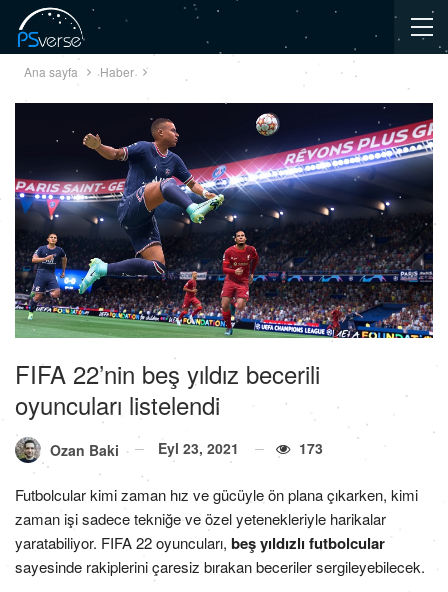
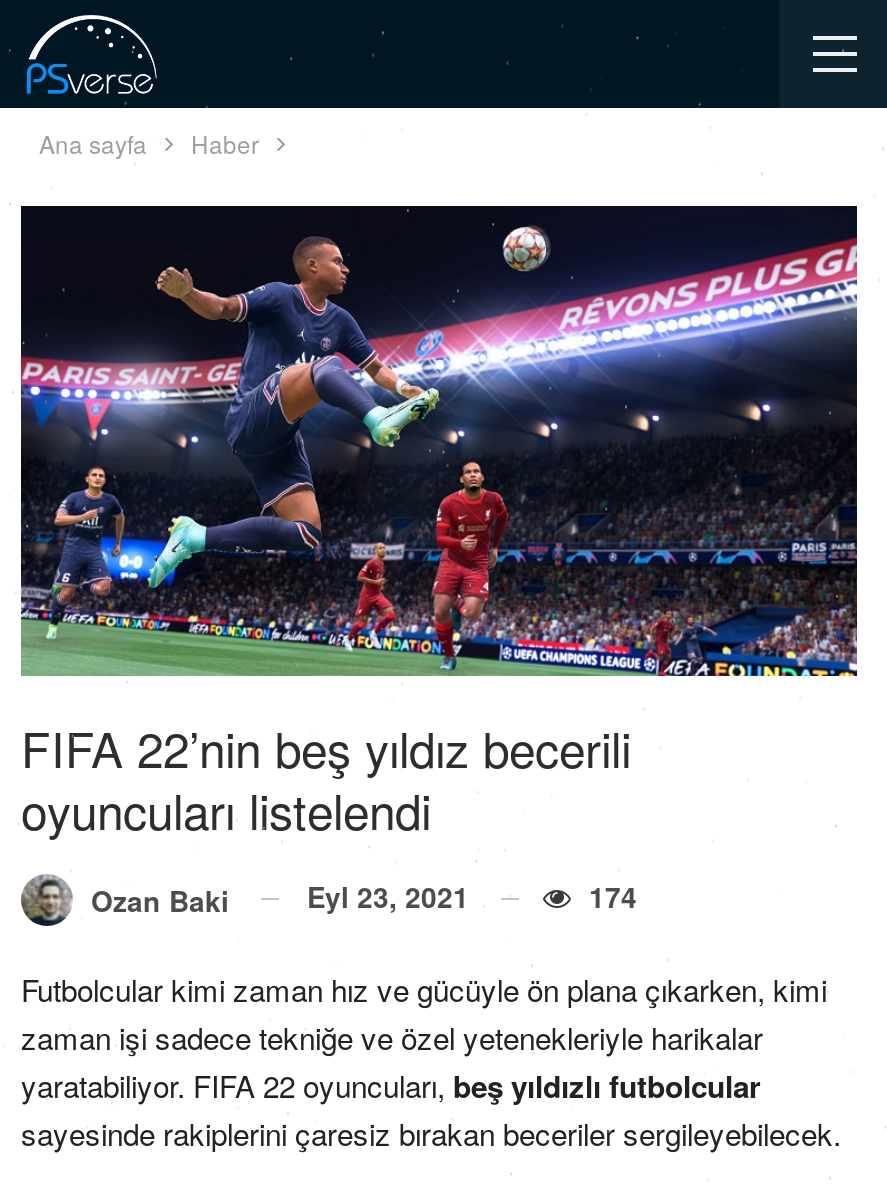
- 173
+ 174
